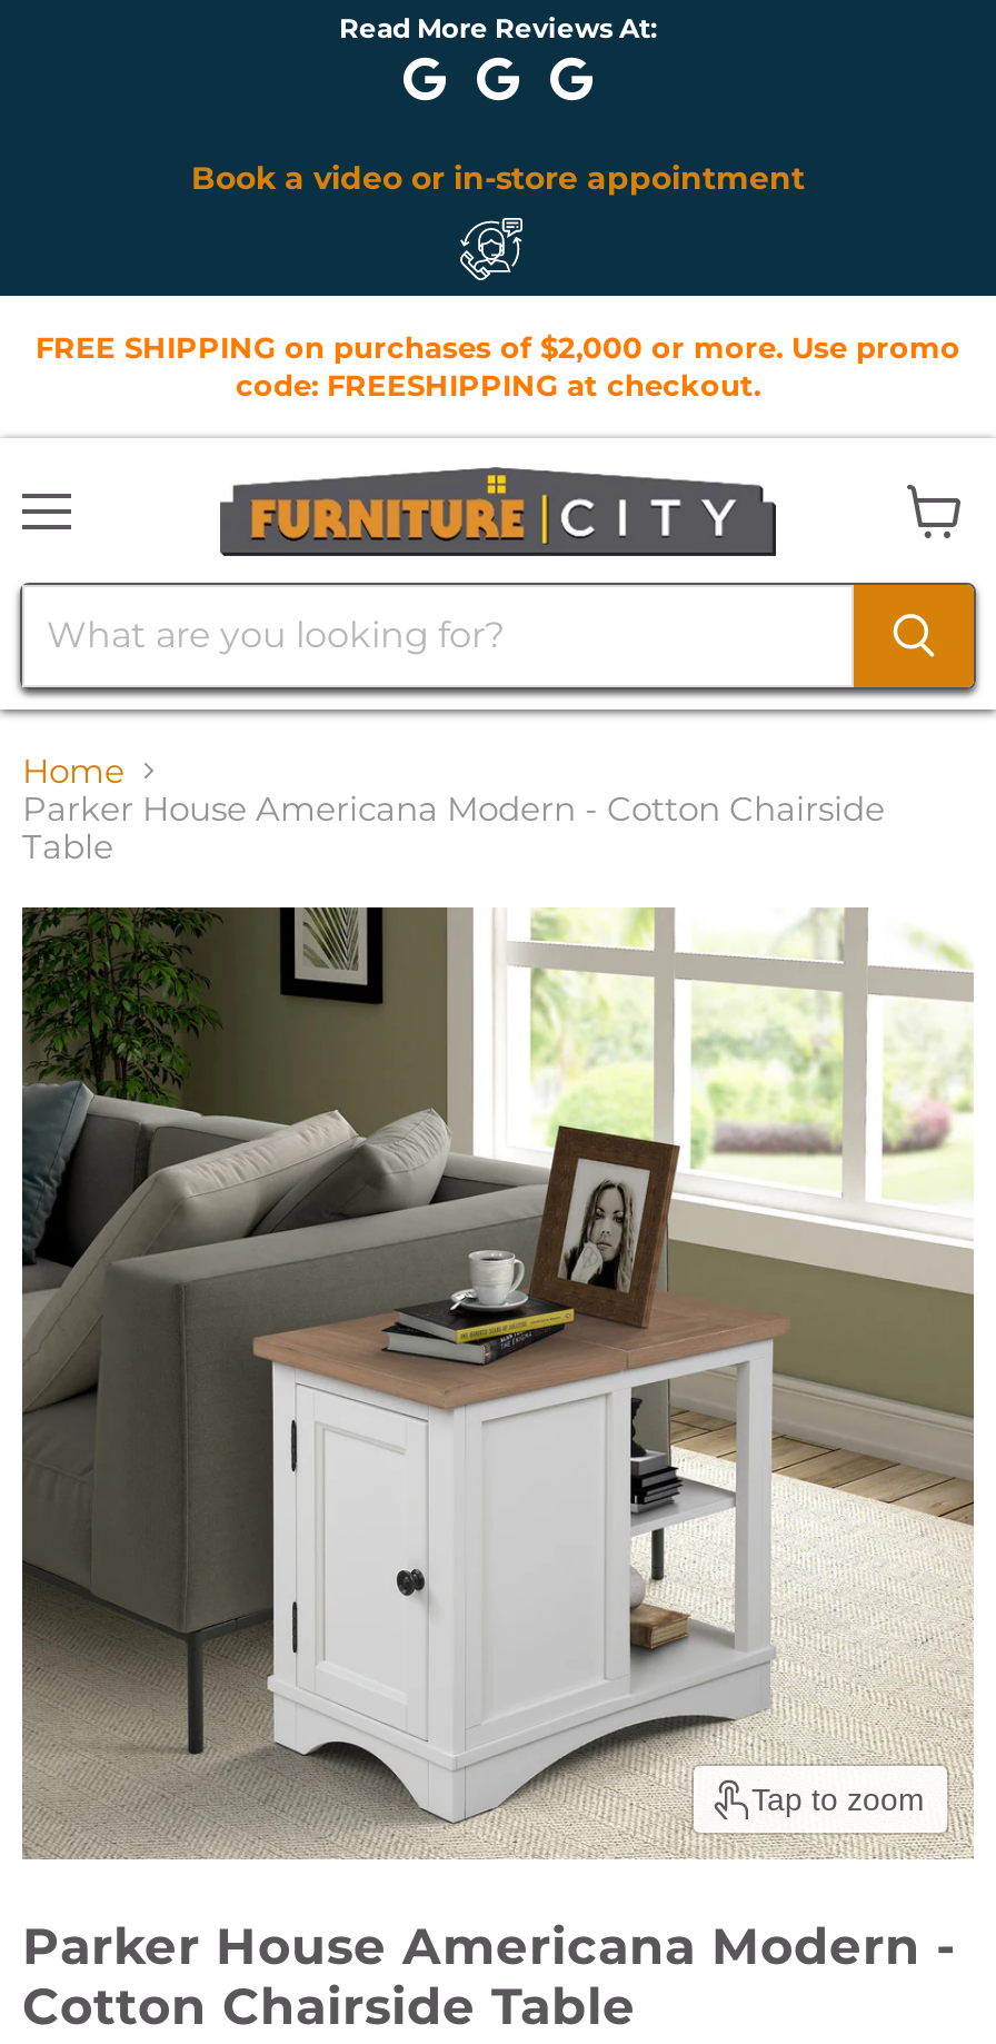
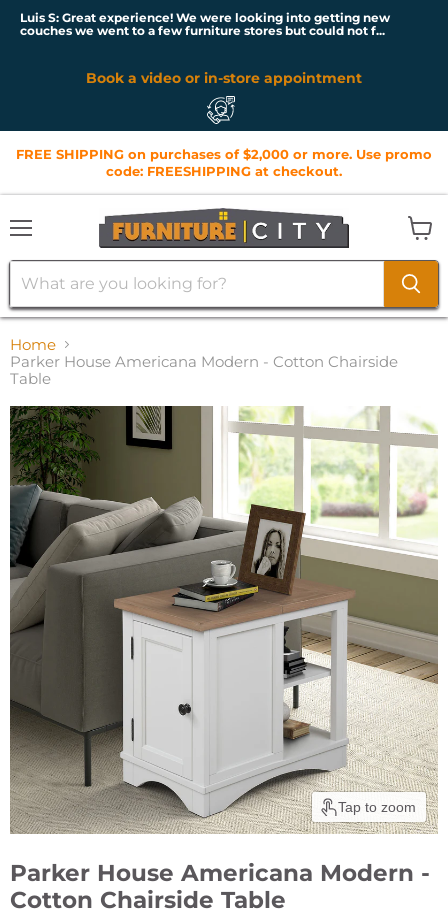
- Read More Reviews At:
+ Luis S: Great experience! We were looking into getting new
+ couches we went to a few furniture stores but could not f...
